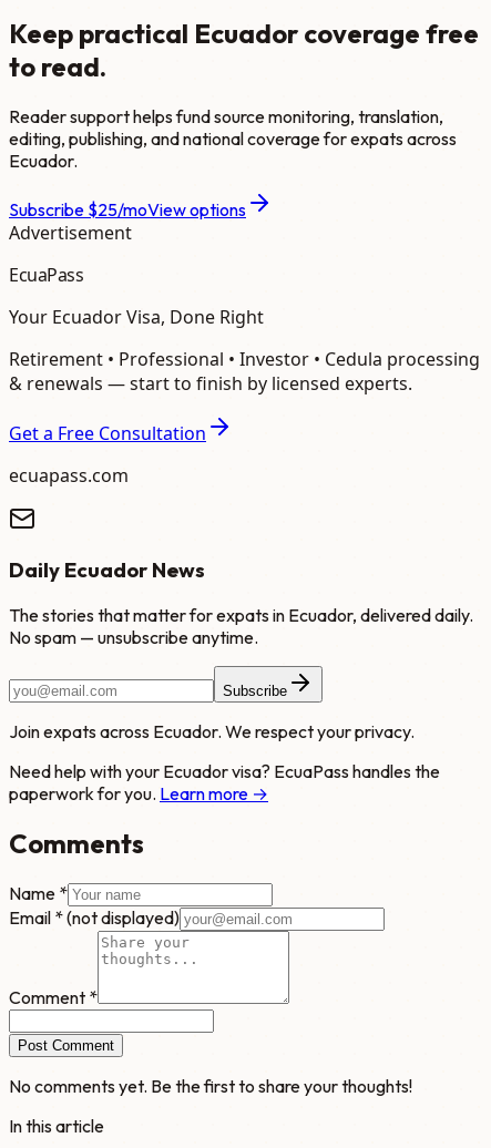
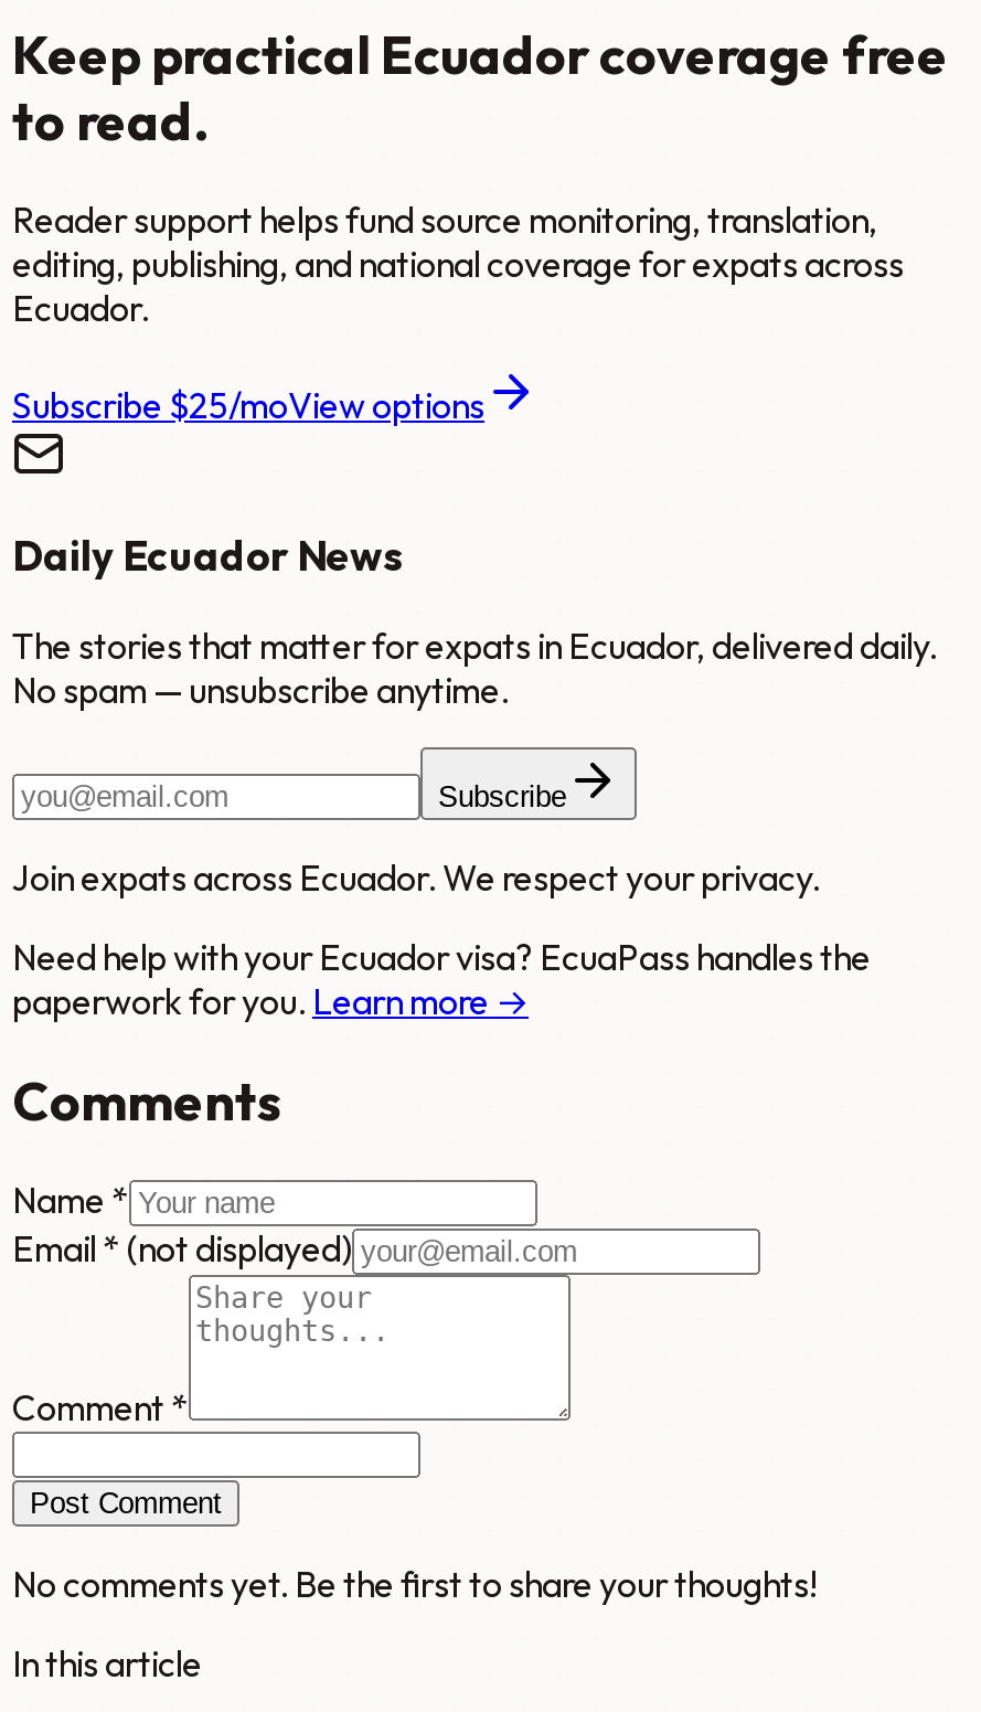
- Advertisement
- EcuaPass
- Your Ecuador Visa, Done Right
- Retirement • Professional • Investor • Cedula processing
- & renewals — start to finish by licensed experts.
- Get a Free Consultation
- ecuapass.com
